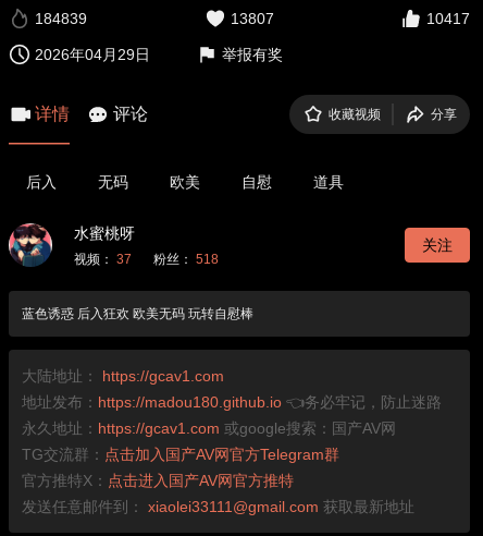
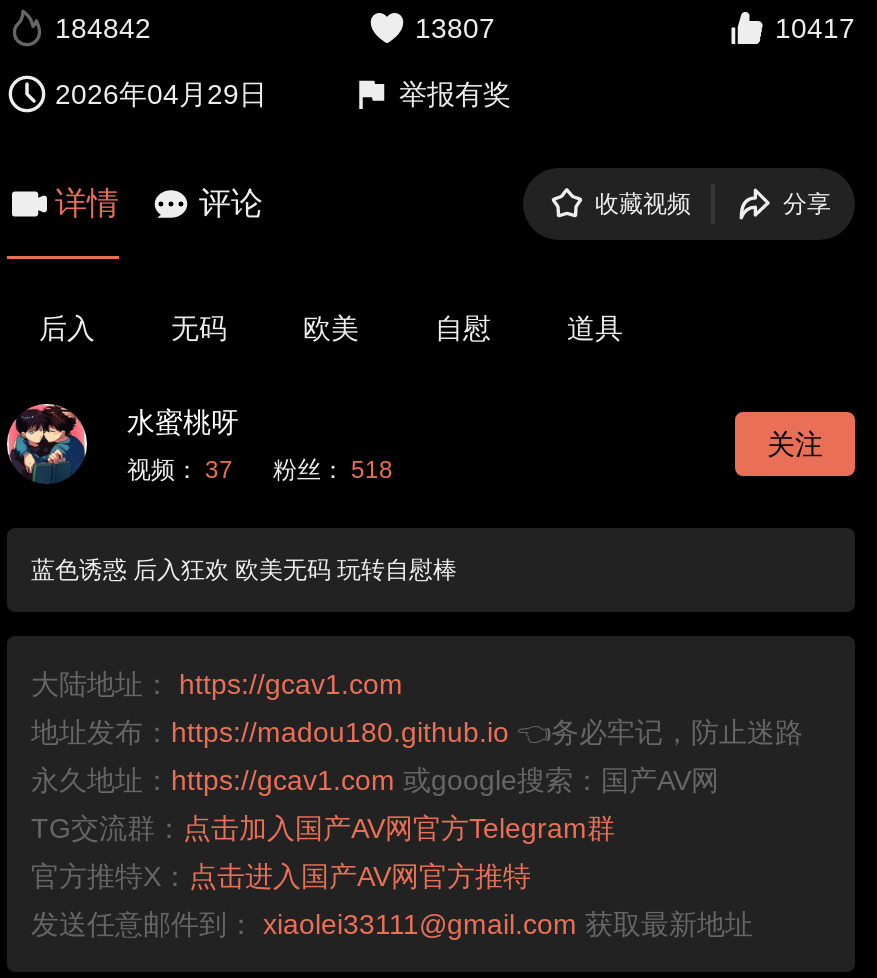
- 184839
+ 184842
